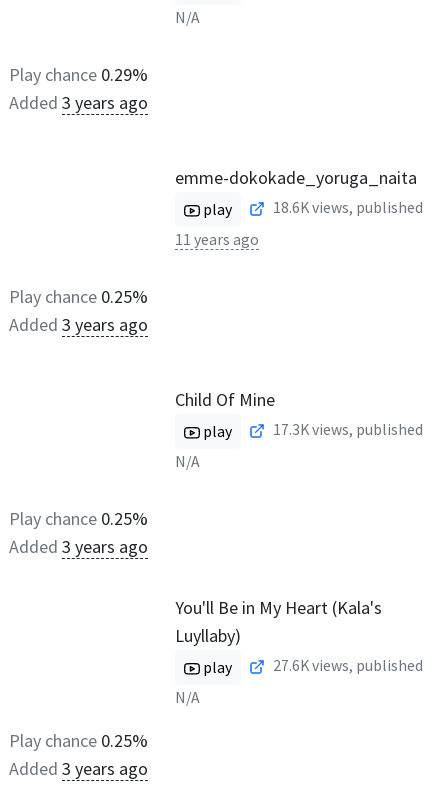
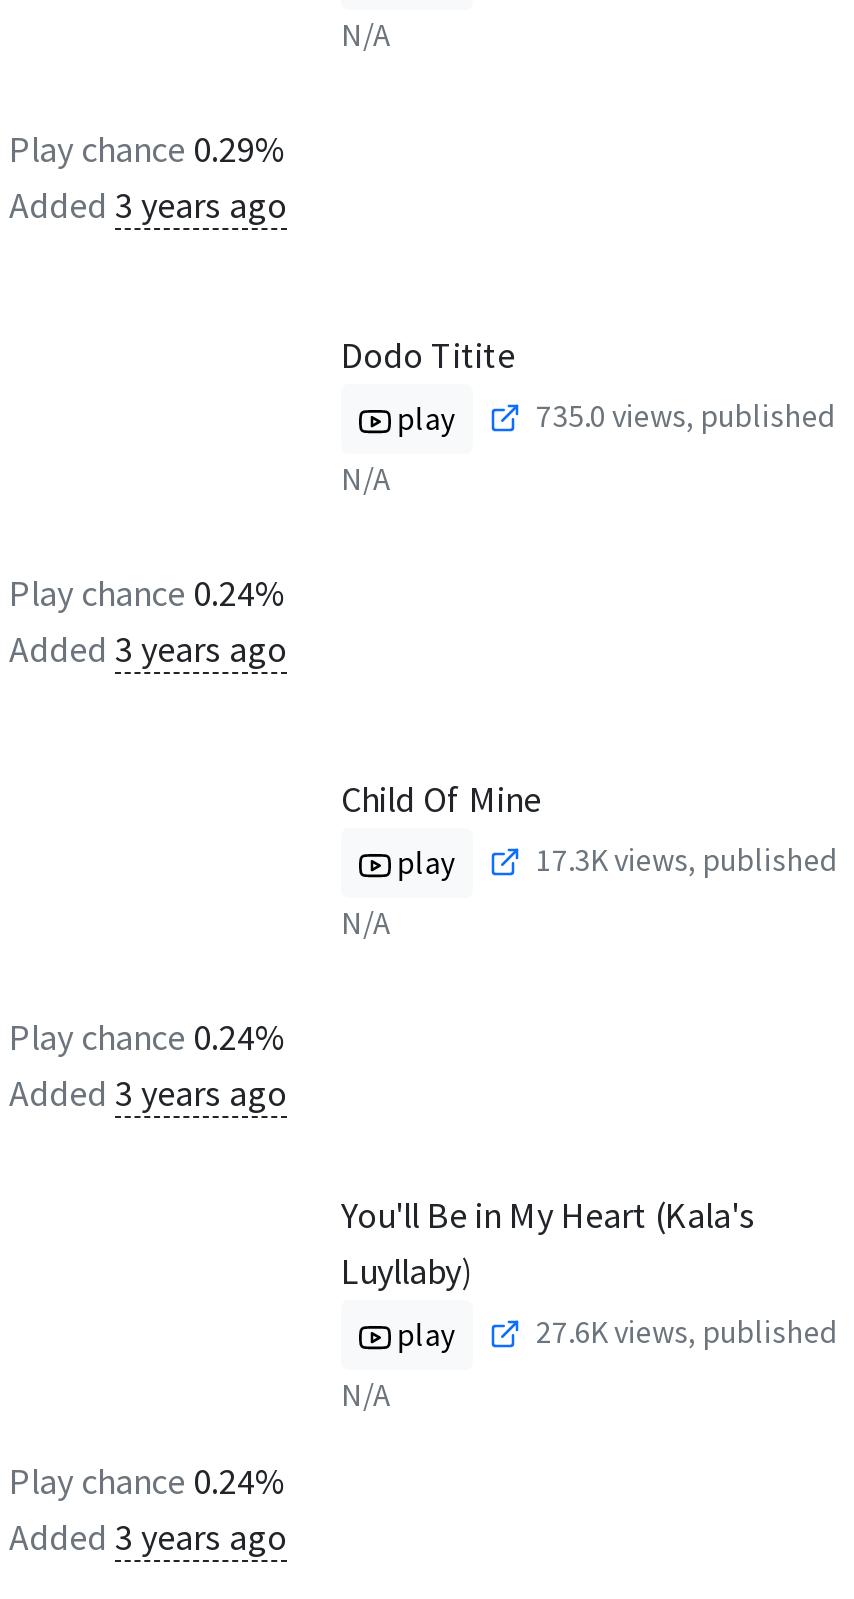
- emme-dokokade_yoruga_naita
+ Dodo Titite

- 18.6K views, published
+ 735.0 views, published

- 11 years ago
+ N/A

- Play chance 0.25%
+ Play chance 0.24%

- Play chance 0.25%
+ Play chance 0.24%

- Play chance 0.25%
+ Play chance 0.24%
